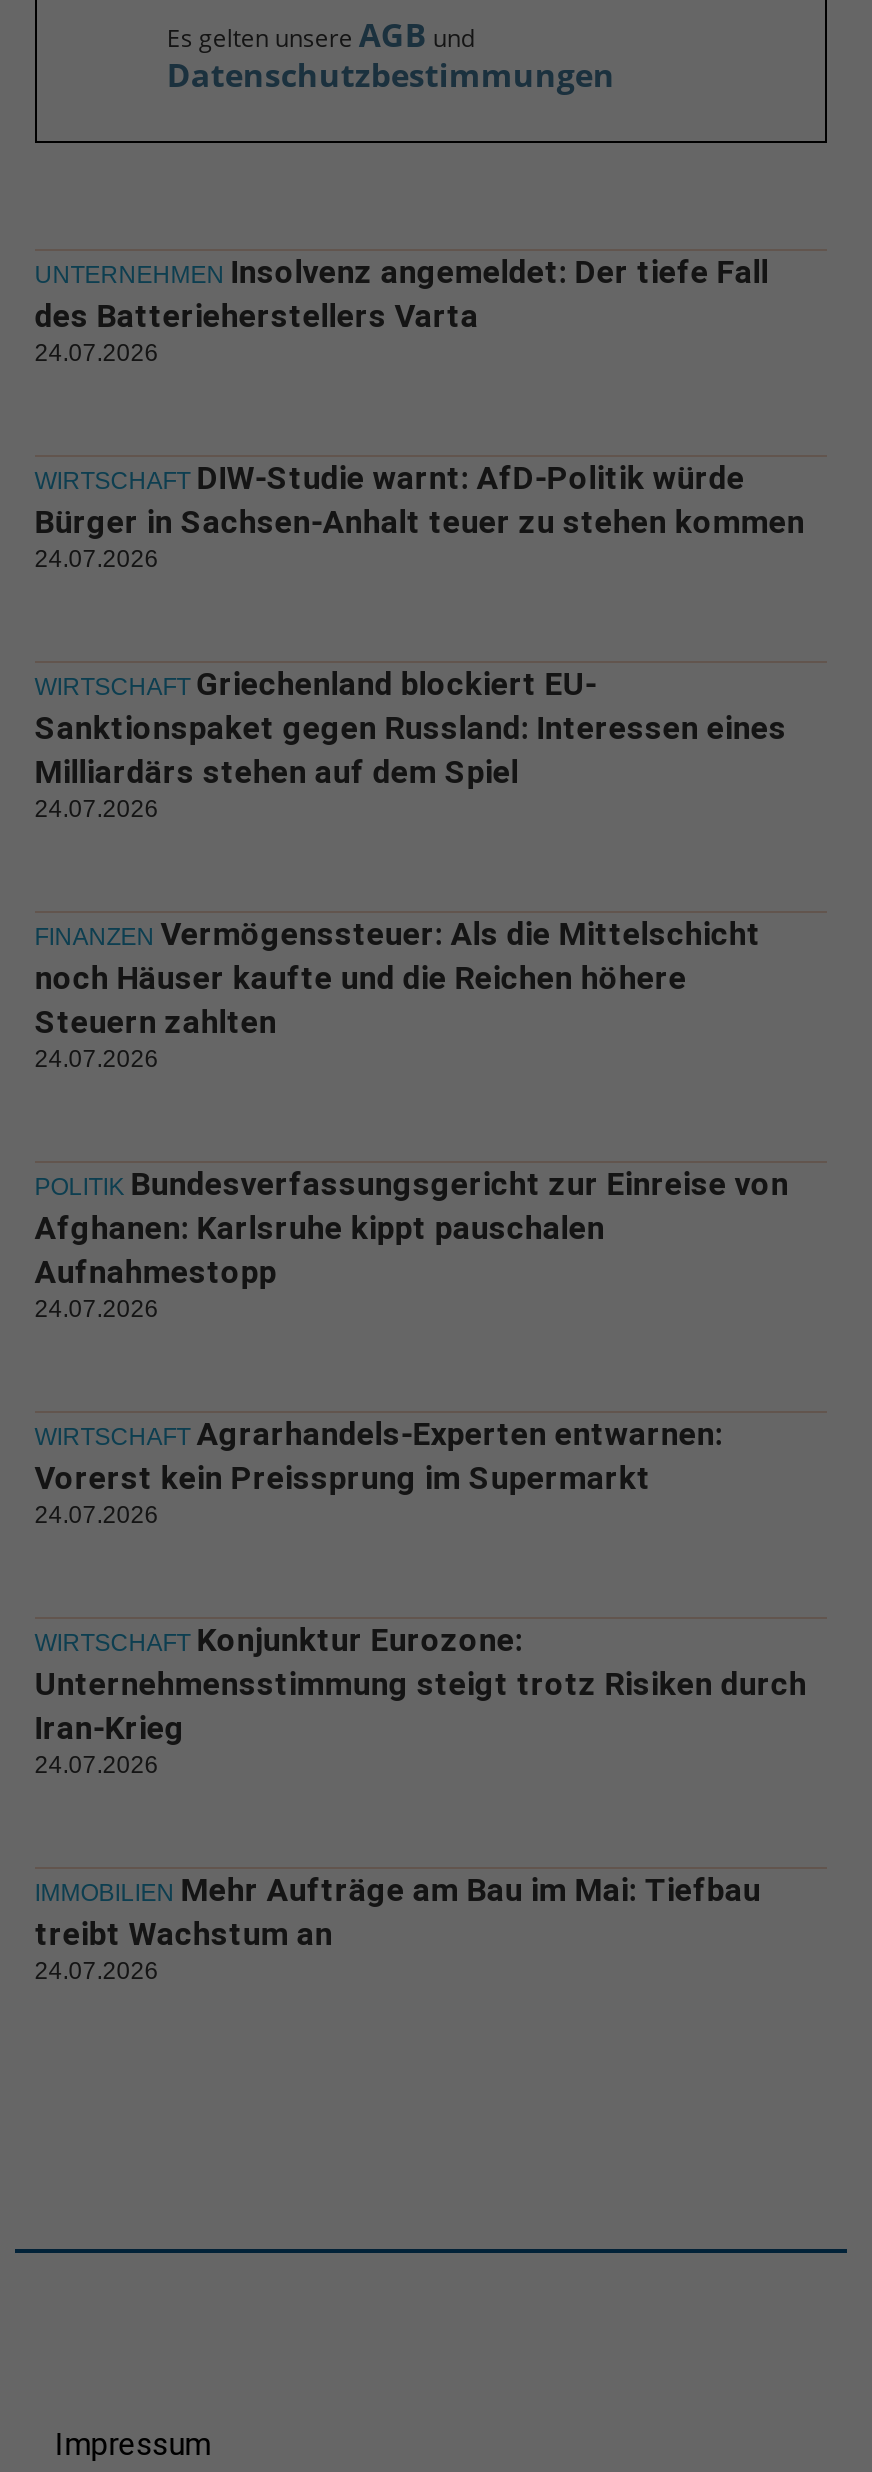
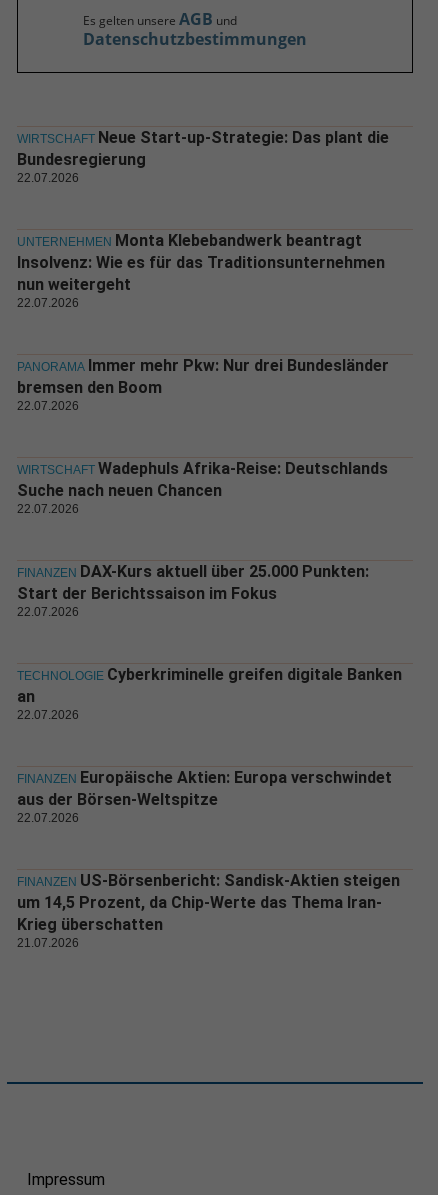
- UNTERNEHMEN Insolvenz angemeldet: Der tiefe Fall
- des Batterieherstellers Varta
- 24.07.2026
+ WIRTSCHAFT Neue Start-up-Strategie: Das plant die
+ Bundesregierung
+ 22.07.2026

- WIRTSCHAFT DIW-Studie warnt: AfD-Politik würde
- Bürger in Sachsen-Anhalt teuer zu stehen kommen
- 24.07.2026
+ UNTERNEHMEN Monta Klebebandwerk beantragt
+ Insolvenz: Wie es für das Traditionsunternehmen
+ nun weitergeht
+ 22.07.2026

- WIRTSCHAFT Griechenland blockiert EU-
- Sanktionspaket gegen Russland: Interessen eines
- Milliardärs stehen auf dem Spiel
- 24.07.2026
+ PANORAMA Immer mehr Pkw: Nur drei Bundesländer
+ bremsen den Boom
+ 22.07.2026

- FINANZEN Vermögenssteuer: Als die Mittelschicht
- noch Häuser kaufte und die Reichen höhere
- Steuern zahlten
- 24.07.2026
+ WIRTSCHAFT Wadephuls Afrika-Reise: Deutschlands
+ Suche nach neuen Chancen
+ 22.07.2026

- POLITIK Bundesverfassungsgericht zur Einreise von
- Afghanen: Karlsruhe kippt pauschalen
- Aufnahmestopp
- 24.07.2026
+ FINANZEN DAX-Kurs aktuell über 25.000 Punkten:
+ Start der Berichtssaison im Fokus
+ 22.07.2026

- WIRTSCHAFT Agrarhandels-Experten entwarnen:
- Vorerst kein Preissprung im Supermarkt
- 24.07.2026
+ TECHNOLOGIE Cyberkriminelle greifen digitale Banken
+ an
+ 22.07.2026

- WIRTSCHAFT Konjunktur Eurozone:
- Unternehmensstimmung steigt trotz Risiken durch
- Iran-Krieg
- 24.07.2026
+ FINANZEN Europäische Aktien: Europa verschwindet
+ aus der Börsen-Weltspitze
+ 22.07.2026

- IMMOBILIEN Mehr Aufträge am Bau im Mai: Tiefbau
- treibt Wachstum an
- 24.07.2026
+ FINANZEN US-Börsenbericht: Sandisk-Aktien steigen
+ um 14,5 Prozent, da Chip-Werte das Thema Iran-
+ Krieg überschatten
+ 21.07.2026
